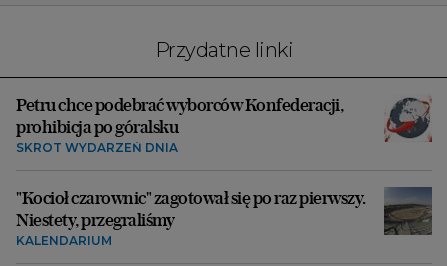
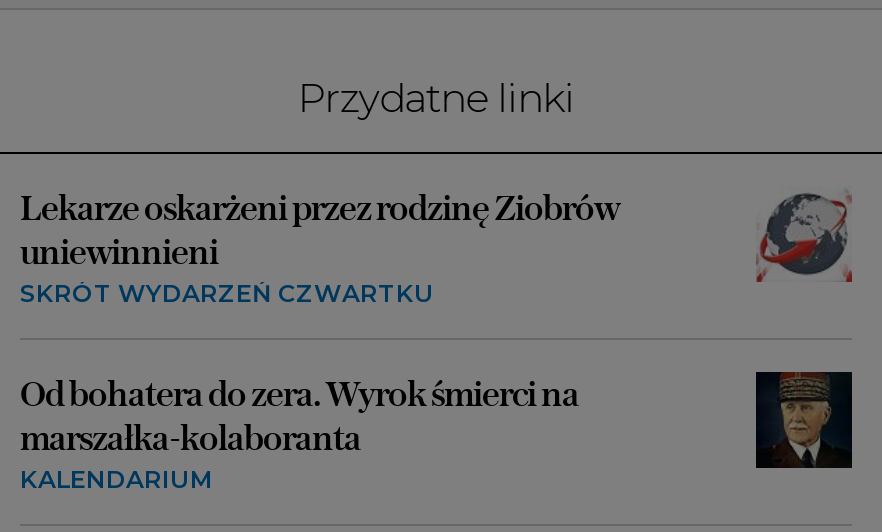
- Petru chce podebrać wyborców Konfederacji,
- prohibicja po góralsku
- SKRÓT WYDARZEŃ DNIA
+ Lekarze oskarżeni przez rodzinę Ziobrów
+ uniewinnieni
+ SKRÓT WYDARZEŃ CZWARTKU

- "Kocioł czarownic" zagotował się po raz pierwszy.
- Niestety, przegraliśmy
+ Od bohatera do zera. Wyrok śmierci na
+ marszałka-kolaboranta

- [image]
+ [image]
